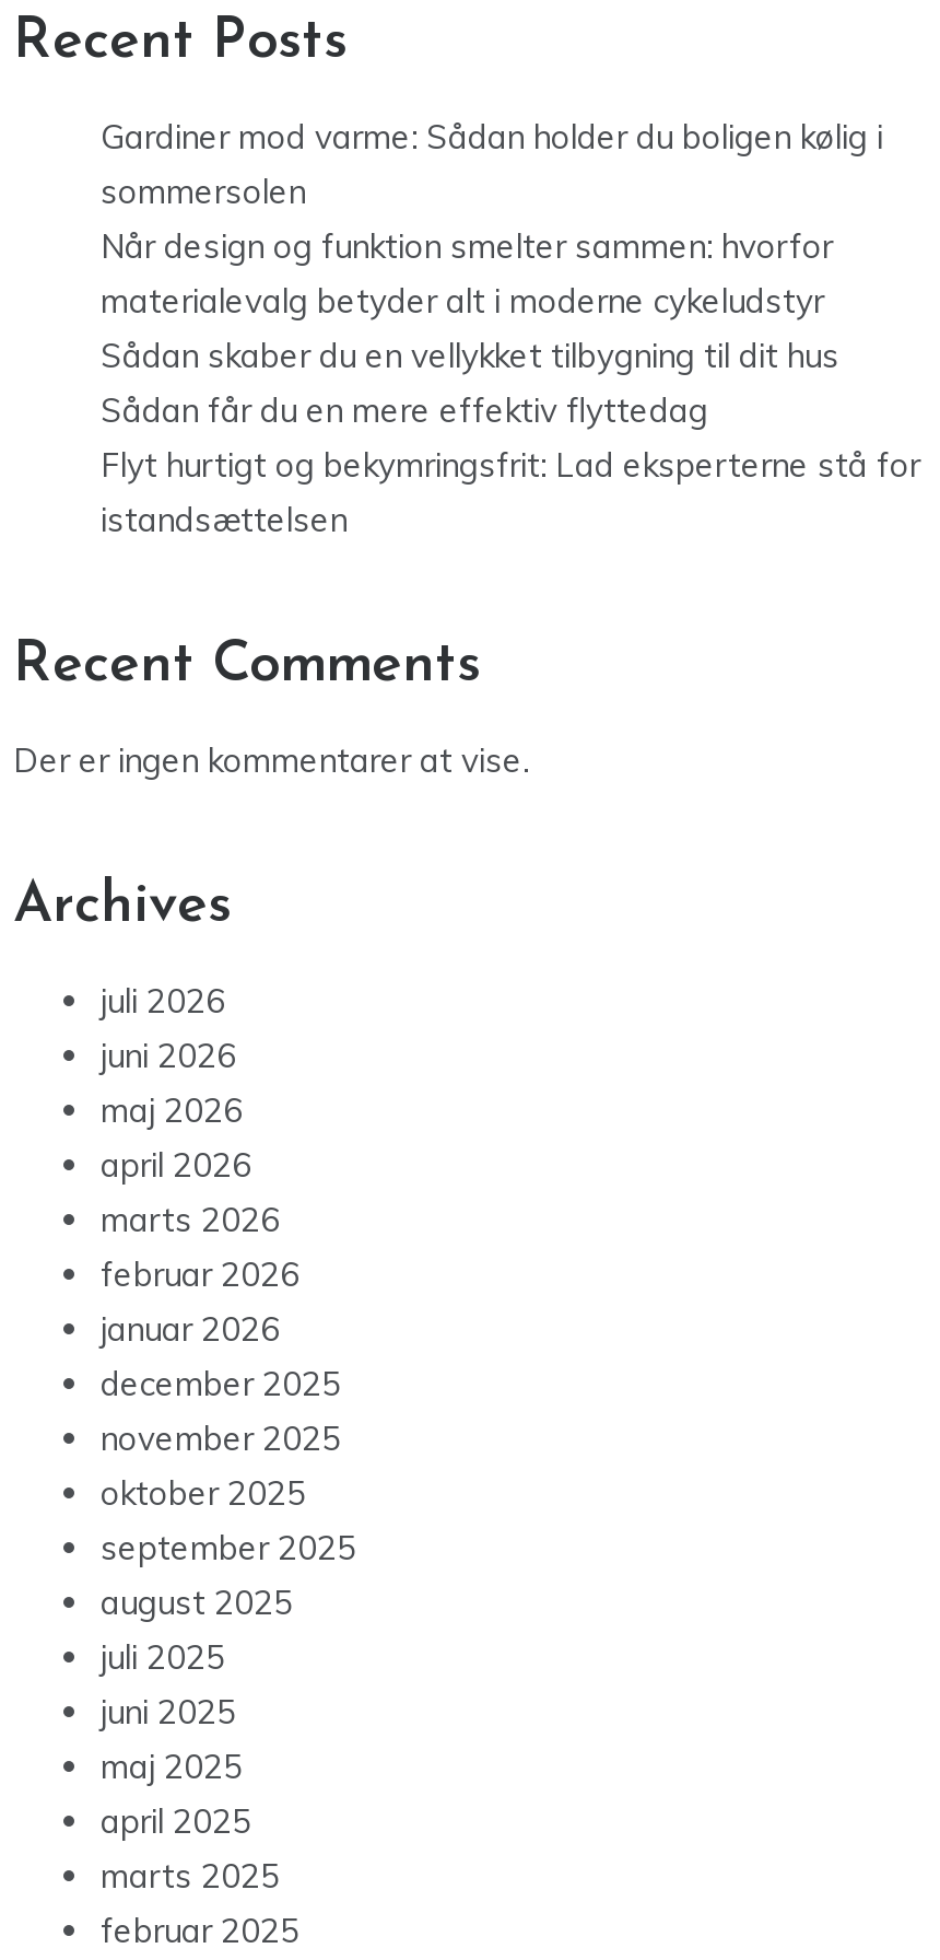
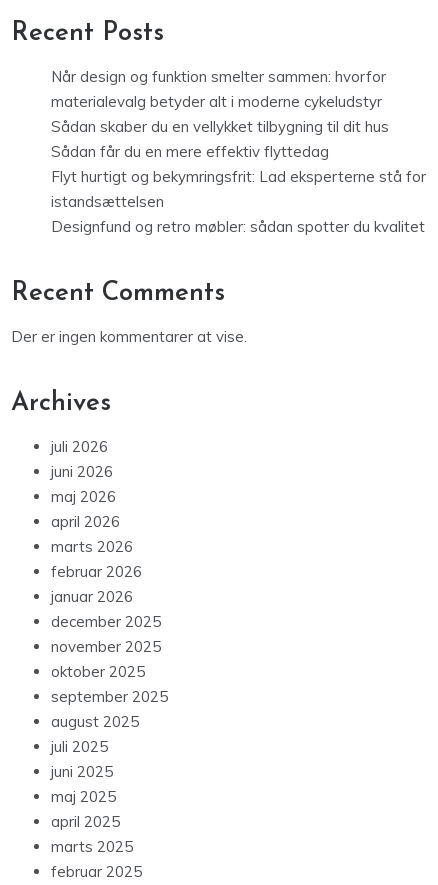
- Gardiner mod varme: Sådan holder du boligen kølig i
- sommersolen

moved up: Når design og funktion smelter sammen: hvorfor | materialevalg betyder alt i moderne cykeludstyr | Sådan skaber du en vellykket tilbygning til dit hus | Sådan får du en mere effektiv flyttedag | Flyt hurtigt og bekymringsfrit: Lad eksperterne stå for | istandsættelsen

+ Designfund og retro møbler: sådan spotter du kvalitet
